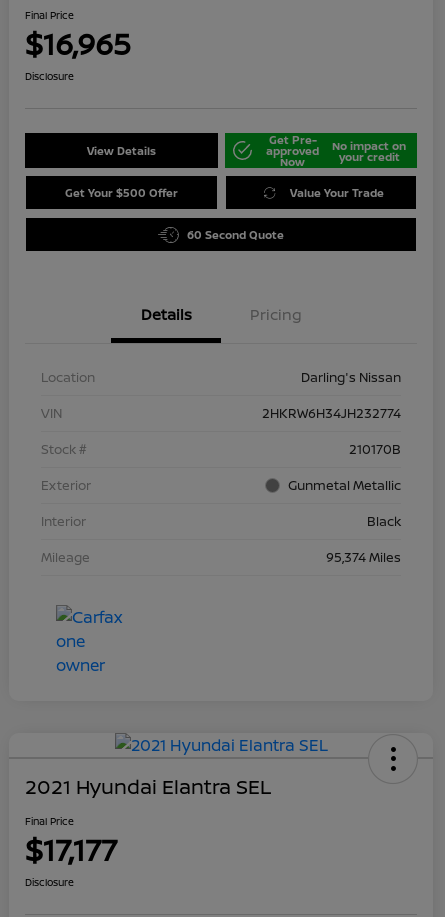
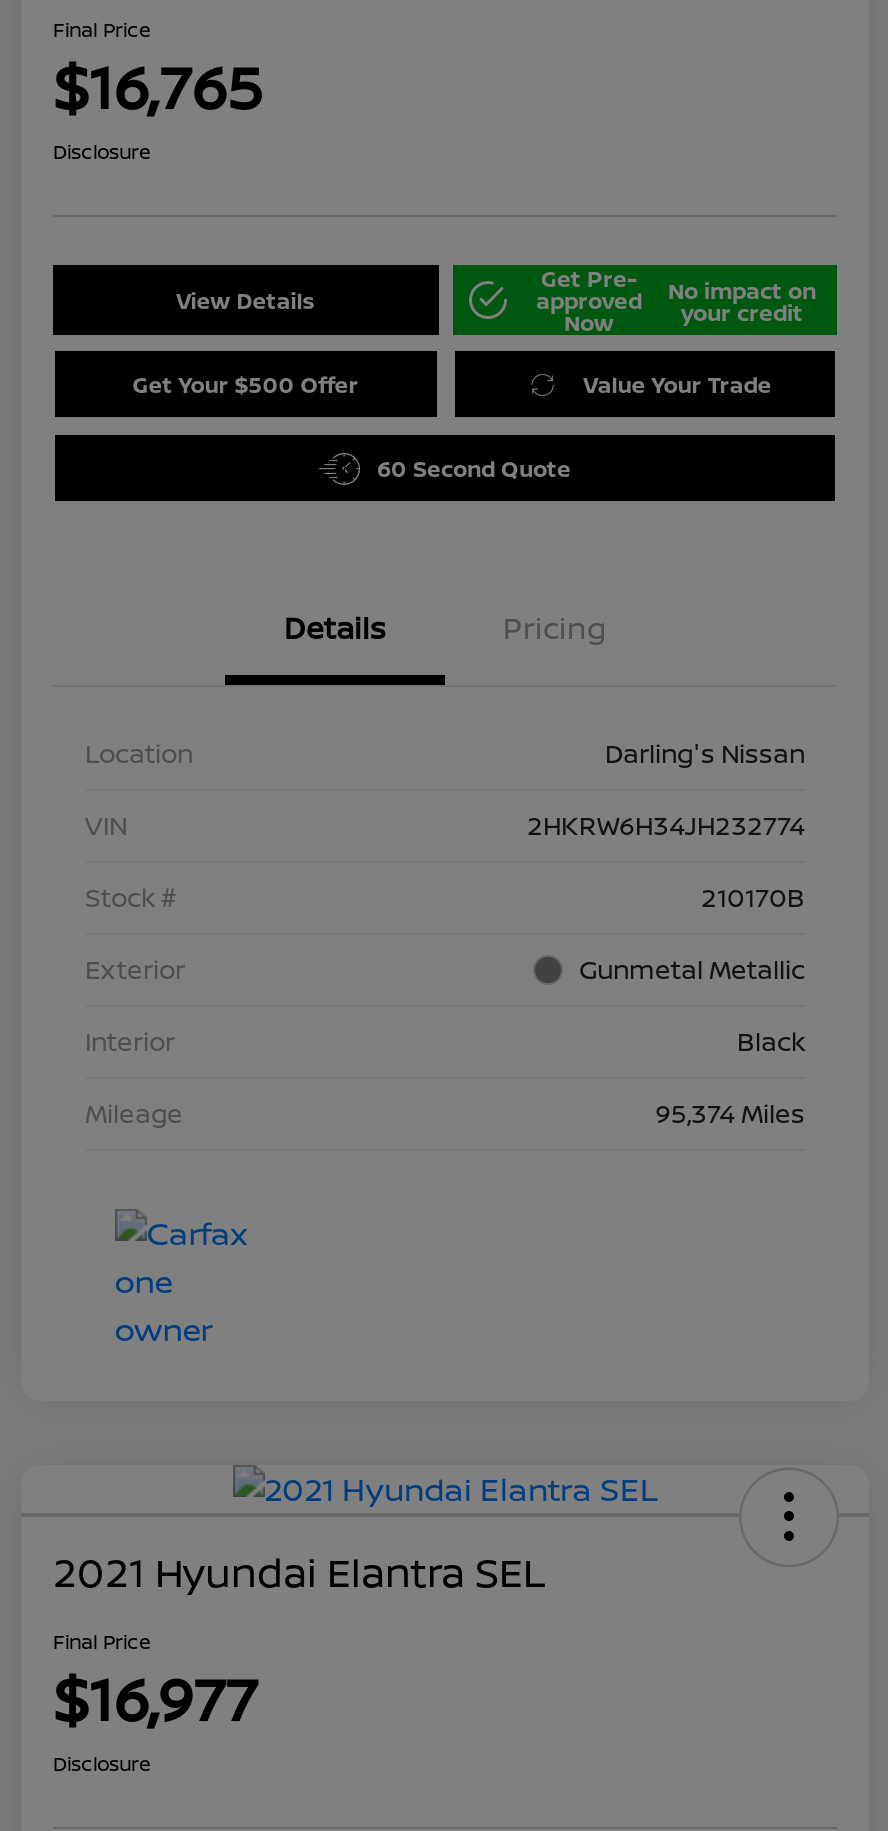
- $16,965
+ $16,765

- $17,177
+ $16,977
